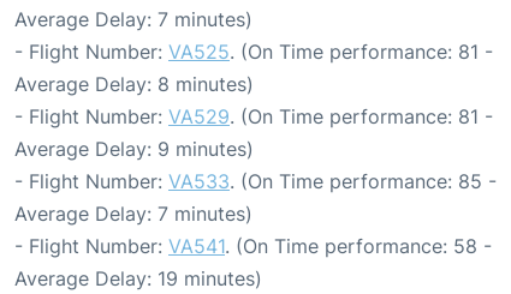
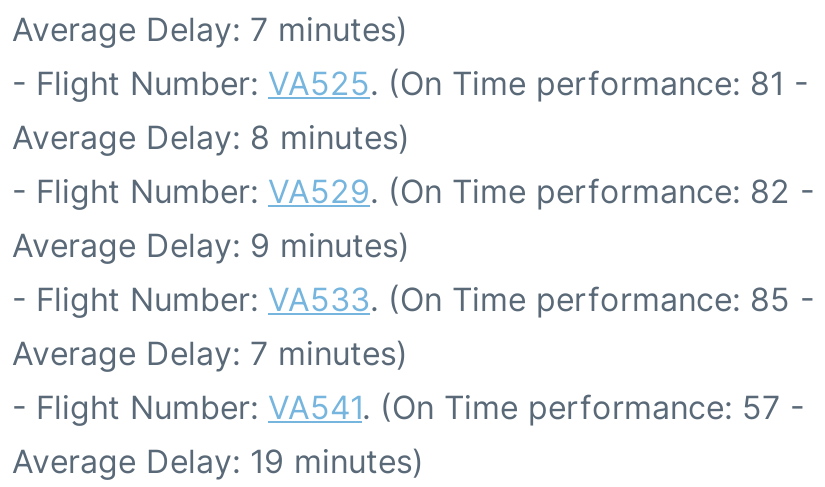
- - Flight Number: VA529. (On Time performance: 81 -
+ - Flight Number: VA529. (On Time performance: 82 -

- - Flight Number: VA541. (On Time performance: 58 -
+ - Flight Number: VA541. (On Time performance: 57 -
